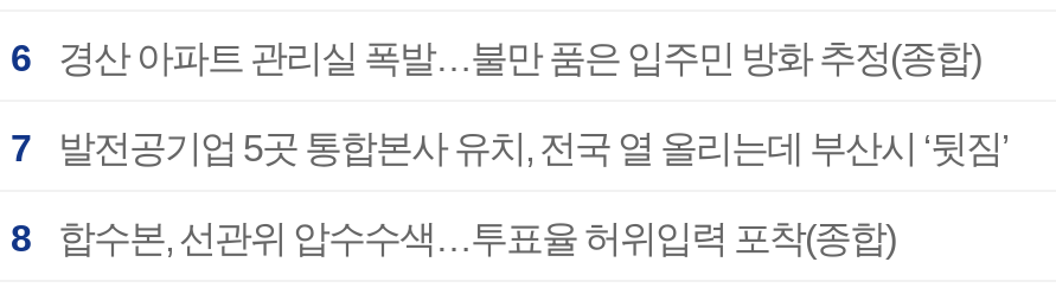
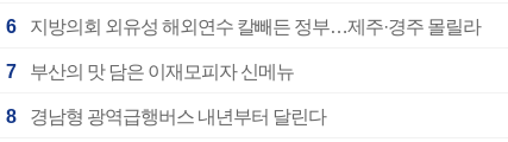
- 경산 아파트 관리실 폭발…불만 품은 입주민 방화 추정(종합)
+ 지방의회 외유성 해외연수 칼빼든 정부…제주·경주 몰릴라

- 발전공기업 5곳 통합본사 유치, 전국 열 올리는데 부산시 ‘뒷짐’
+ 부산의 맛 담은 이재모피자 신메뉴

- 합수본, 선관위 압수수색…투표율 허위입력 포착(종합)
+ 경남형 광역급행버스 내년부터 달린다
